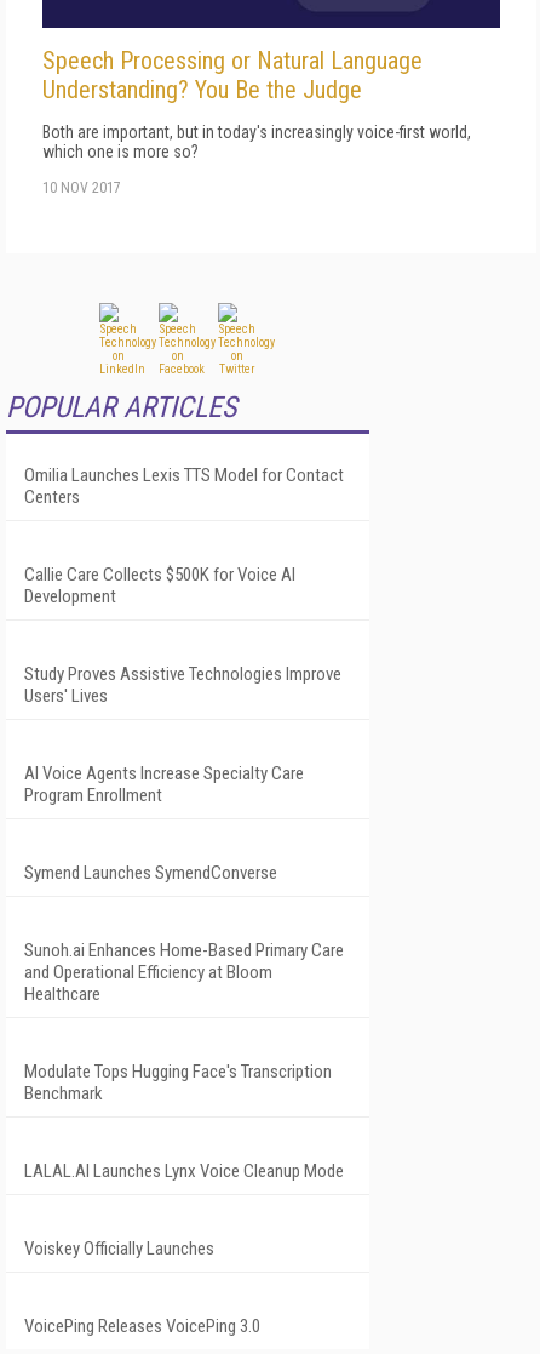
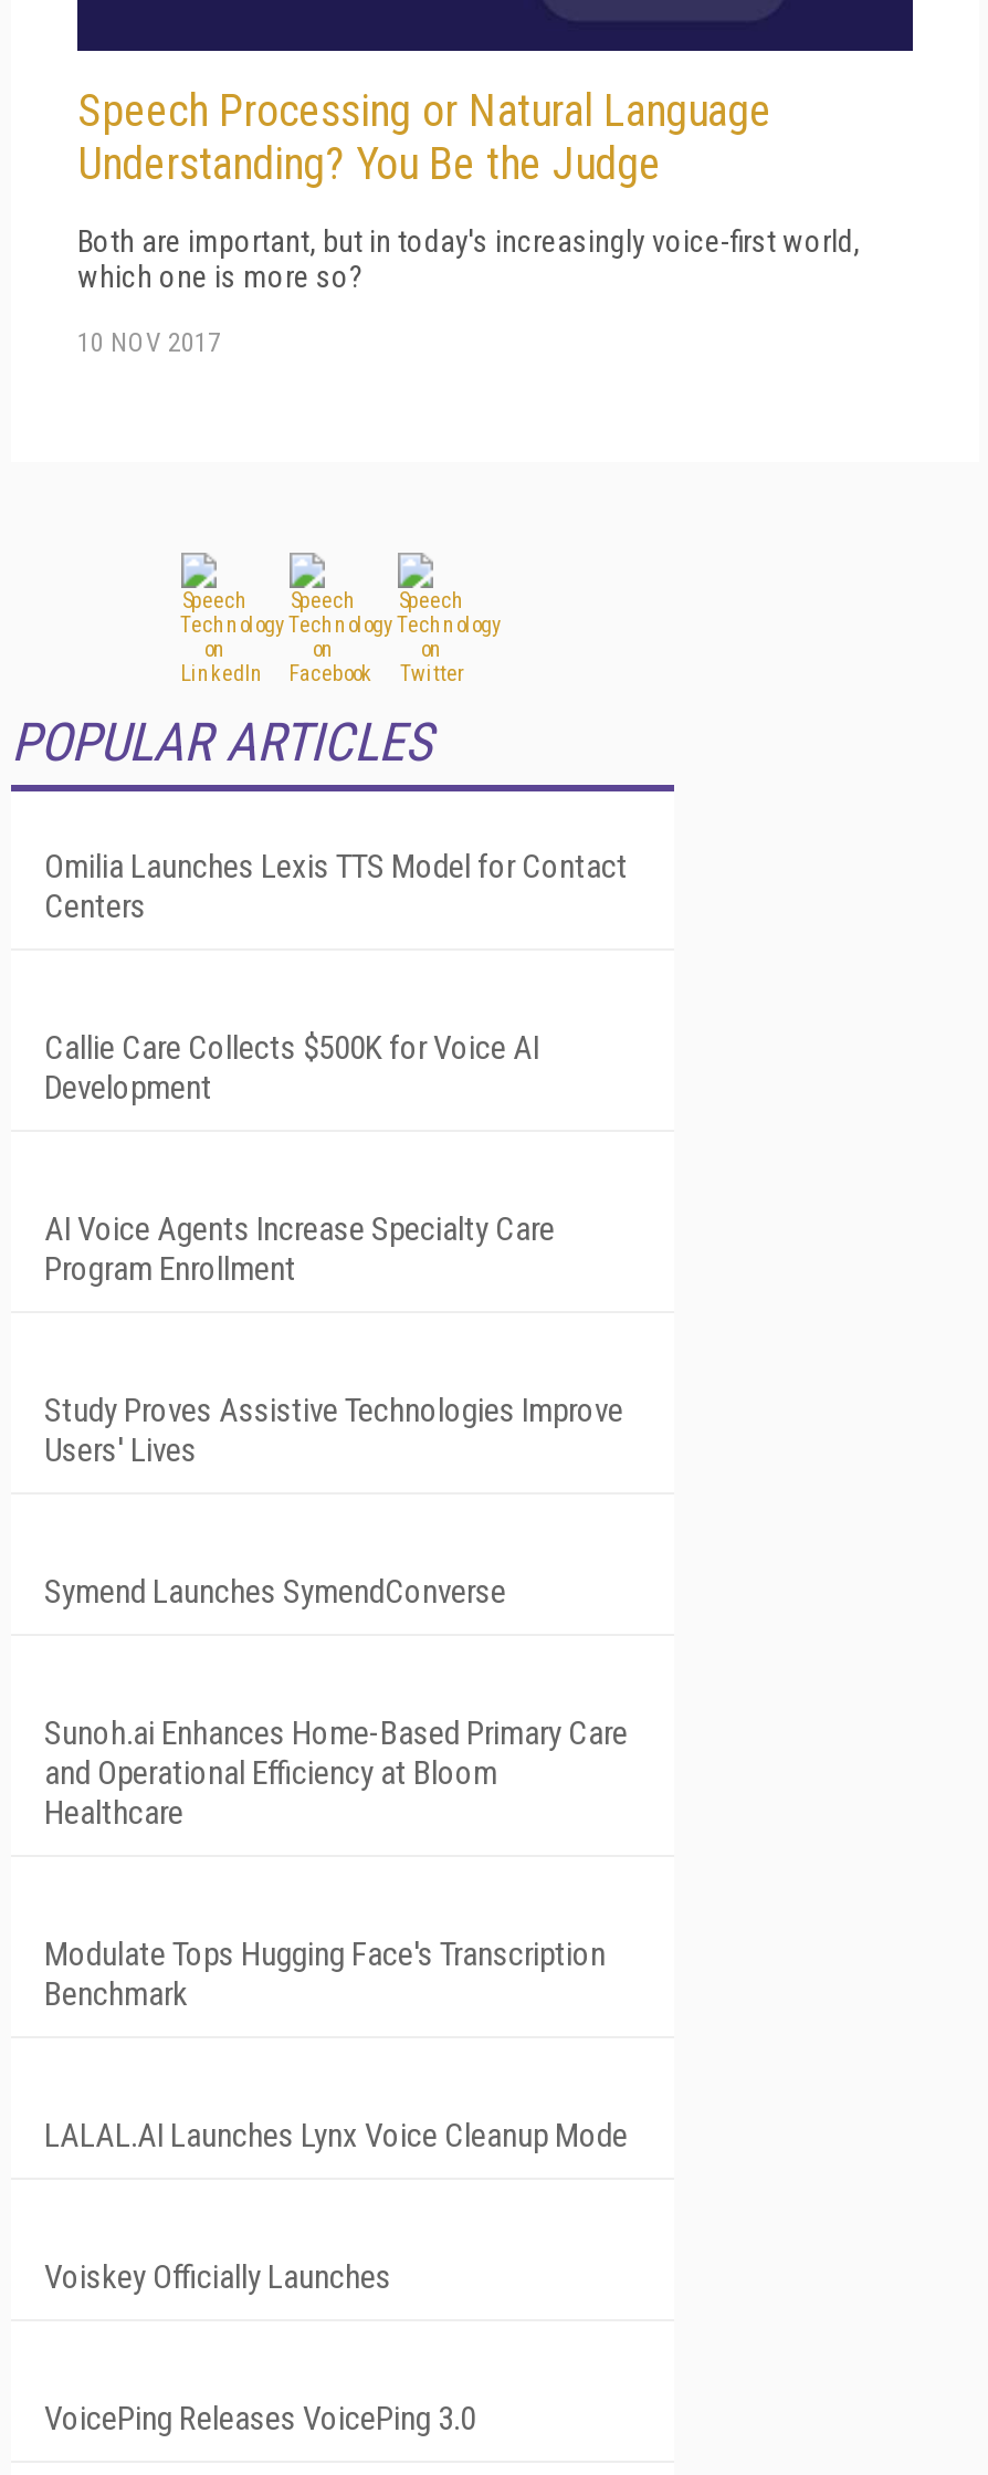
moved down: Study Proves Assistive Technologies Improve | Users' Lives

moved up: AI Voice Agents Increase Specialty Care | Program Enrollment
